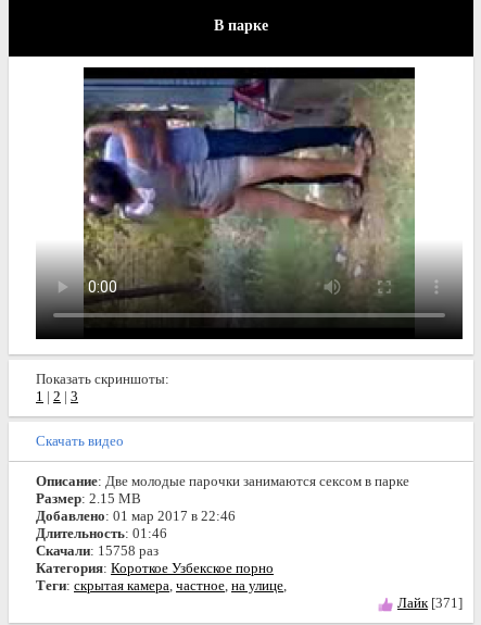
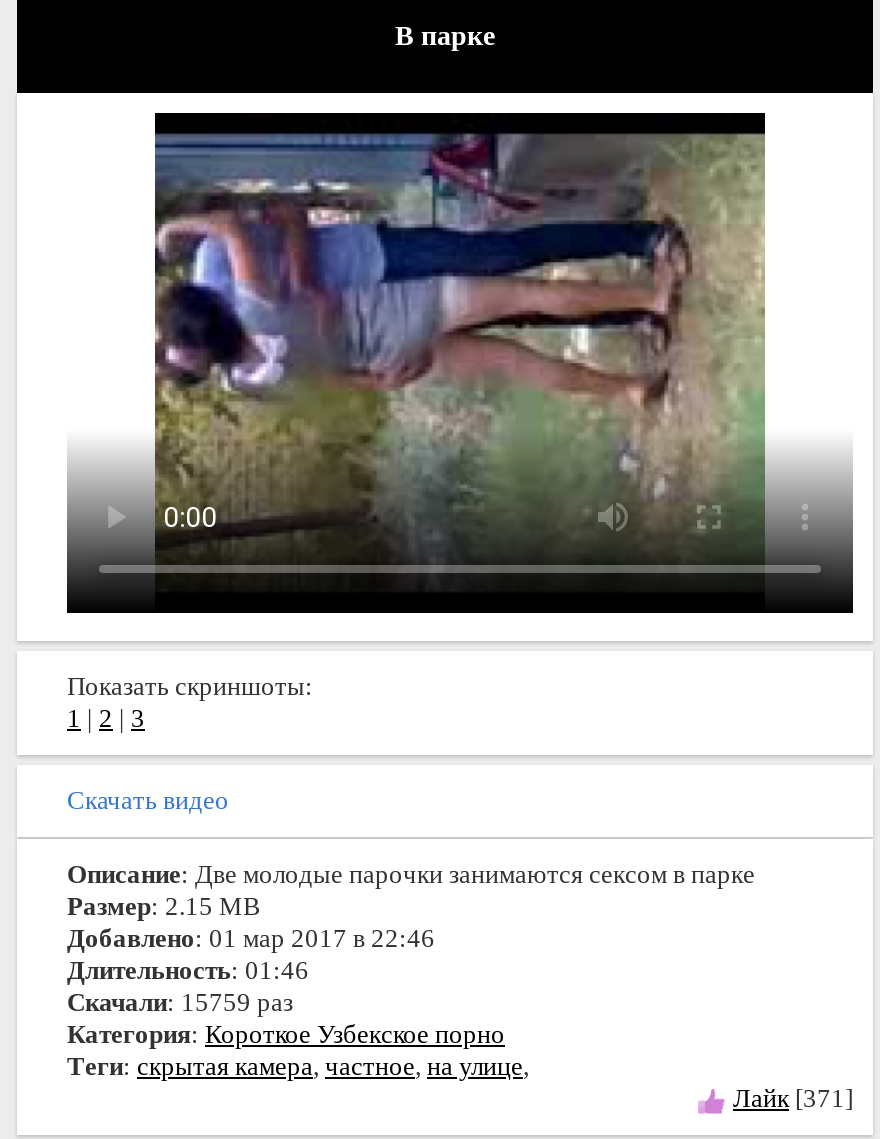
- Скачали: 15758 раз
+ Скачали: 15759 раз
